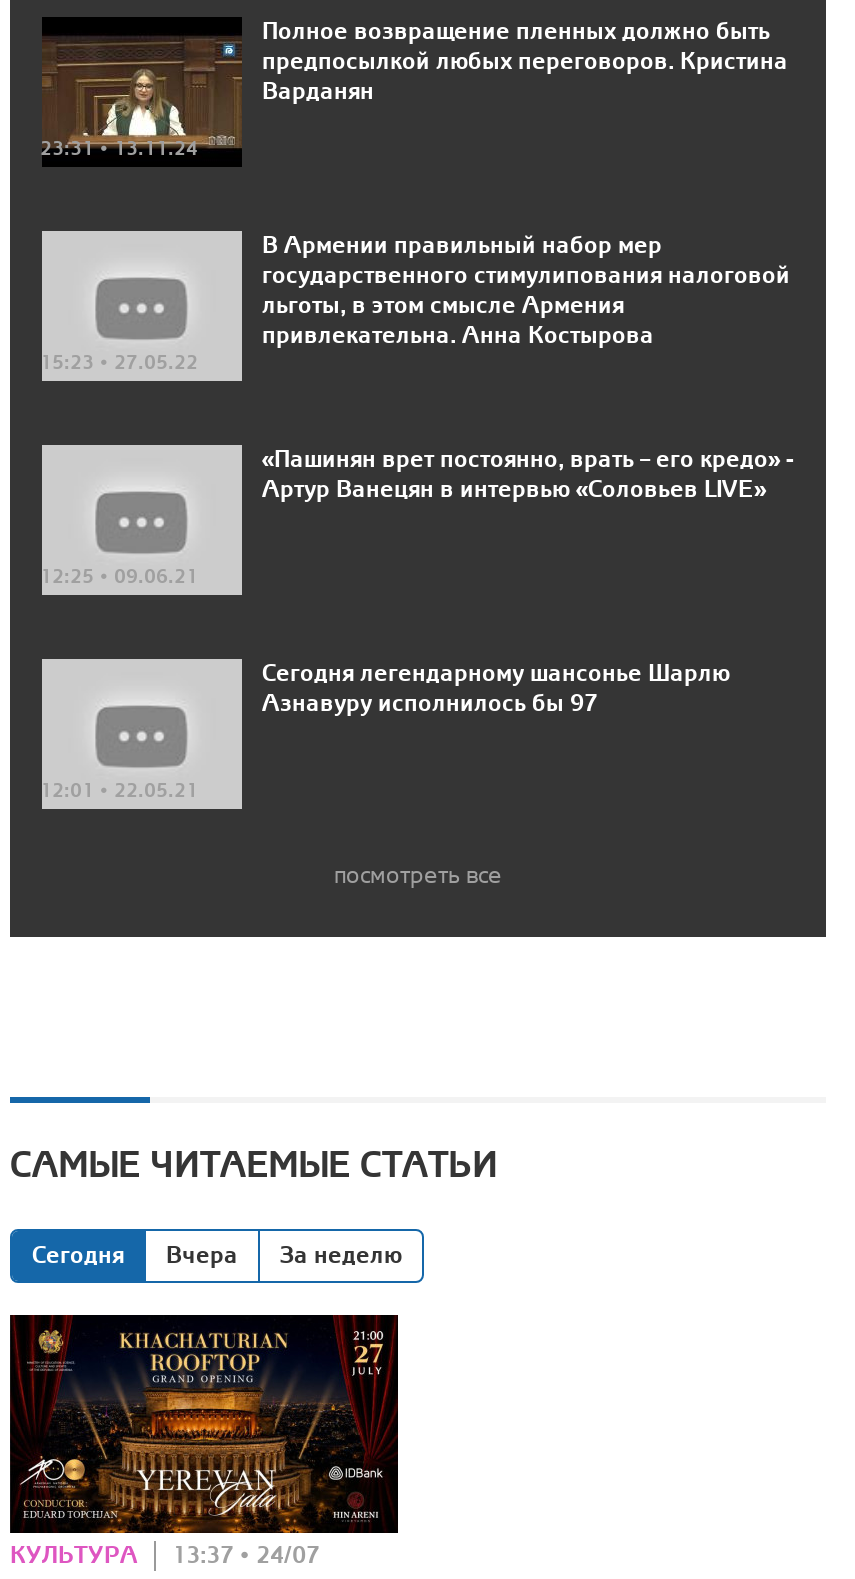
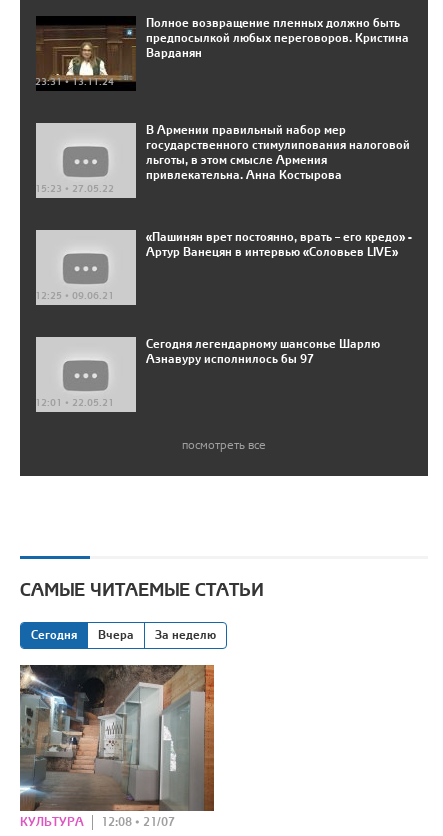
- [image]
- КУЛЬТУРА 13:37 • 24/07
+ [image]
+ КУЛЬТУРА 12:08 • 21/07
